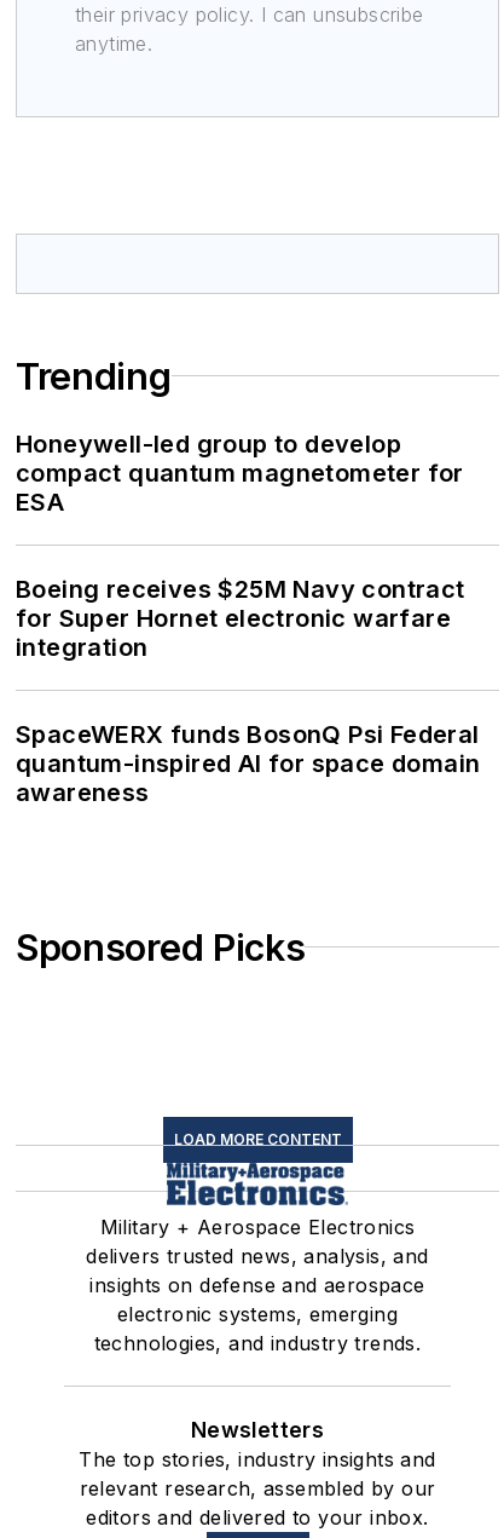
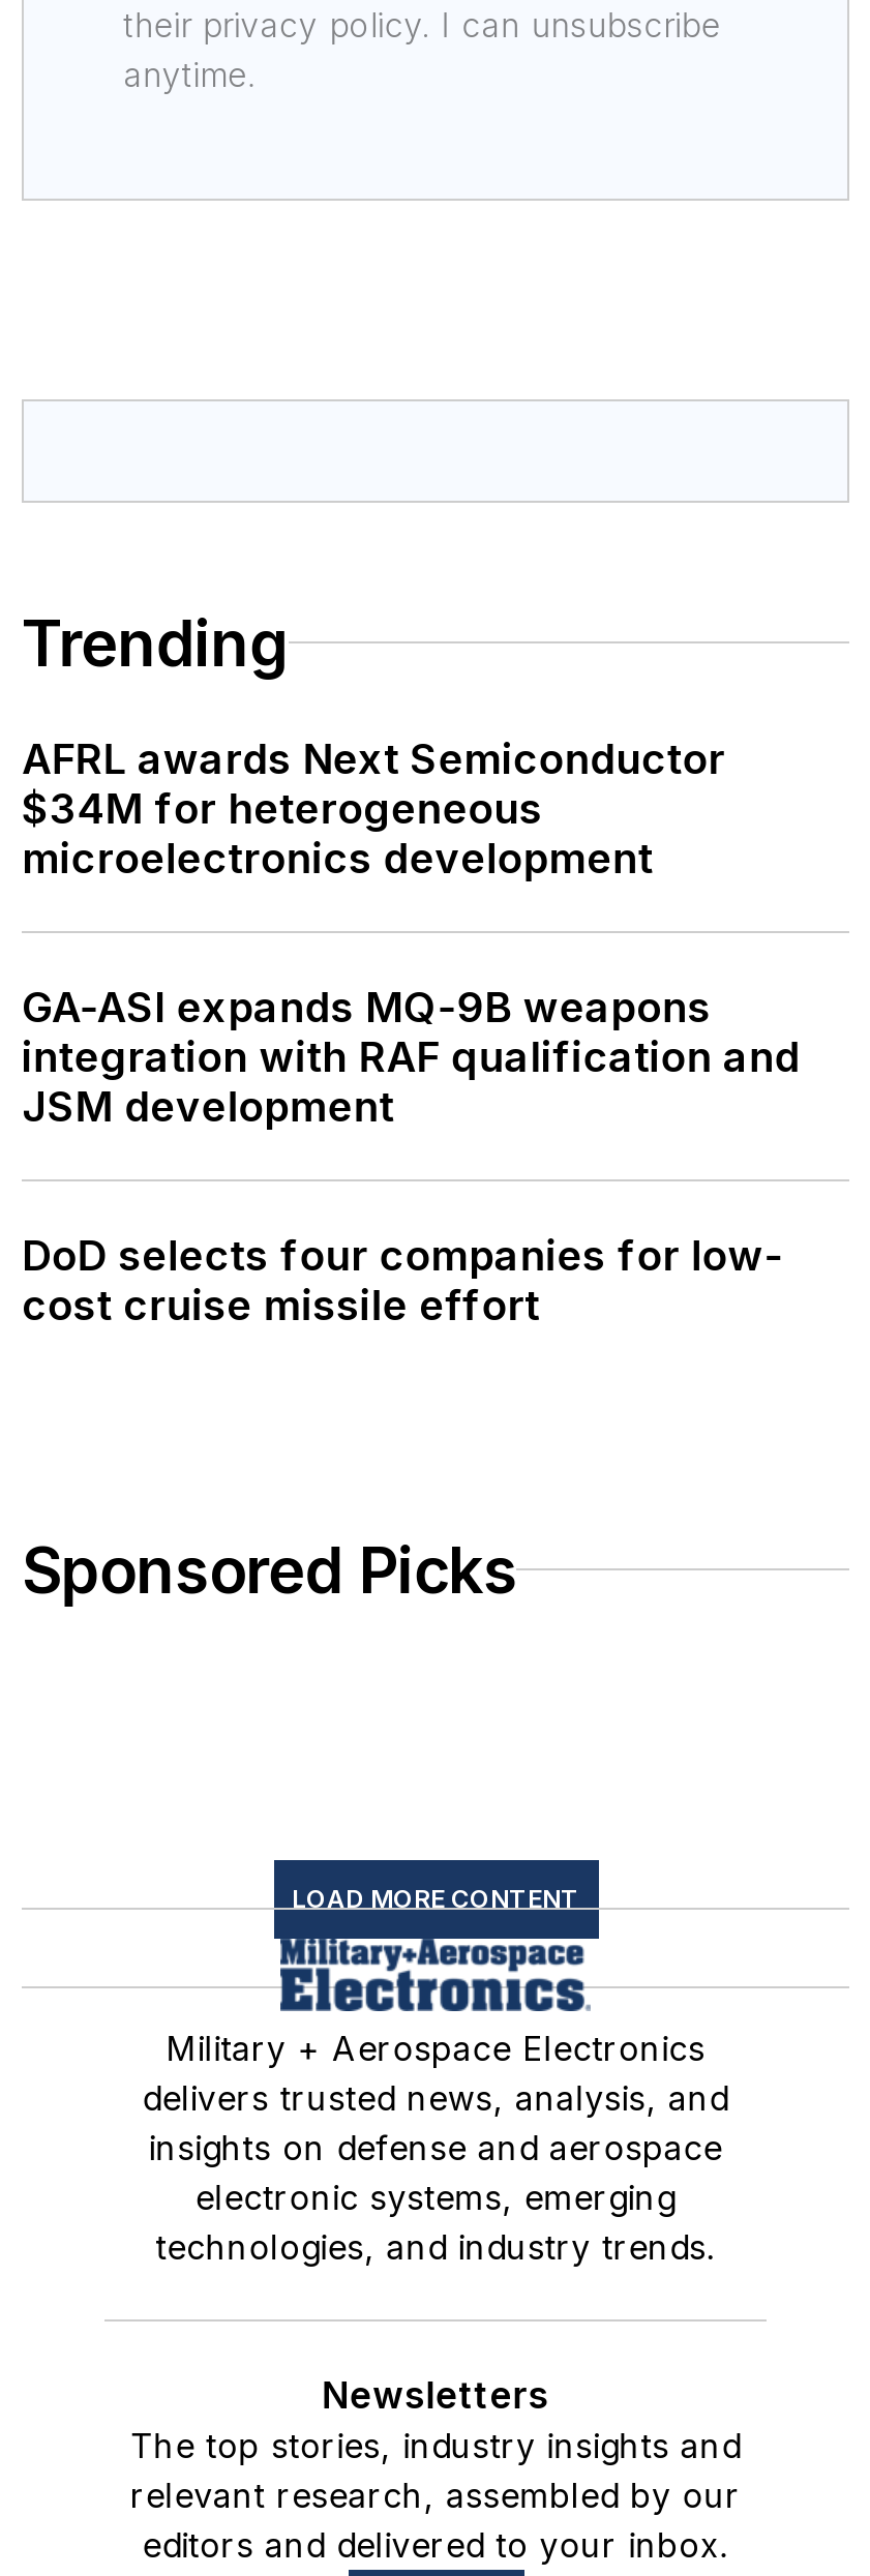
- Honeywell-led group to develop
- compact quantum magnetometer for
- ESA
+ AFRL awards Next Semiconductor
+ $34M for heterogeneous
+ microelectronics development

- Boeing receives $25M Navy contract
- for Super Hornet electronic warfare
- integration
+ GA-ASI expands MQ-9B weapons
+ integration with RAF qualification and
+ JSM development

- SpaceWERX funds BosonQ Psi Federal
- quantum-inspired AI for space domain
- awareness
+ DoD selects four companies for low-
+ cost cruise missile effort
